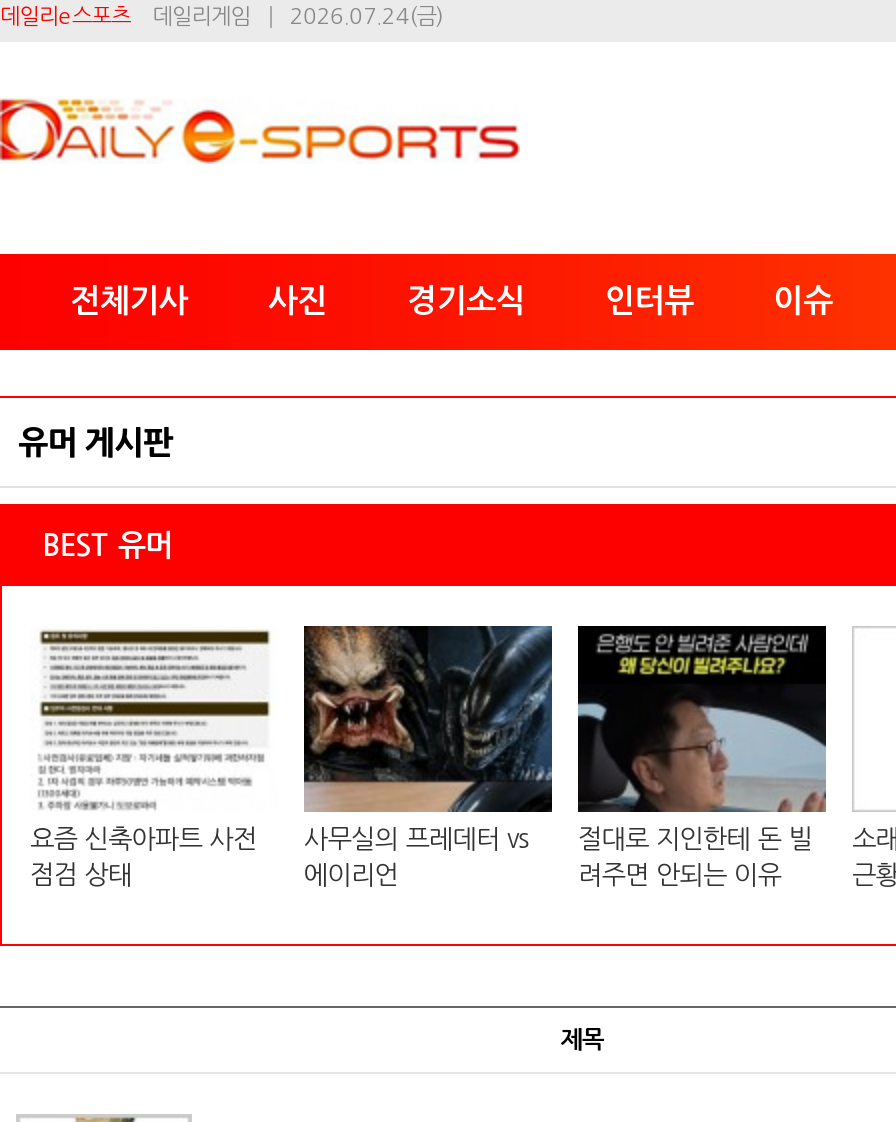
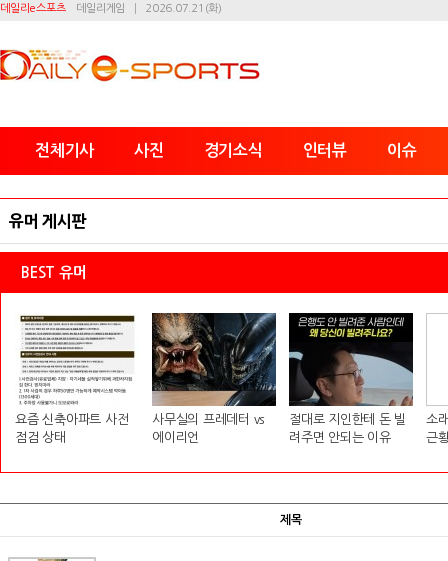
- 데일리e스포츠 데일리게임 2026.07.24(금)
+ 데일리e스포츠 데일리게임 2026.07.21(화)
